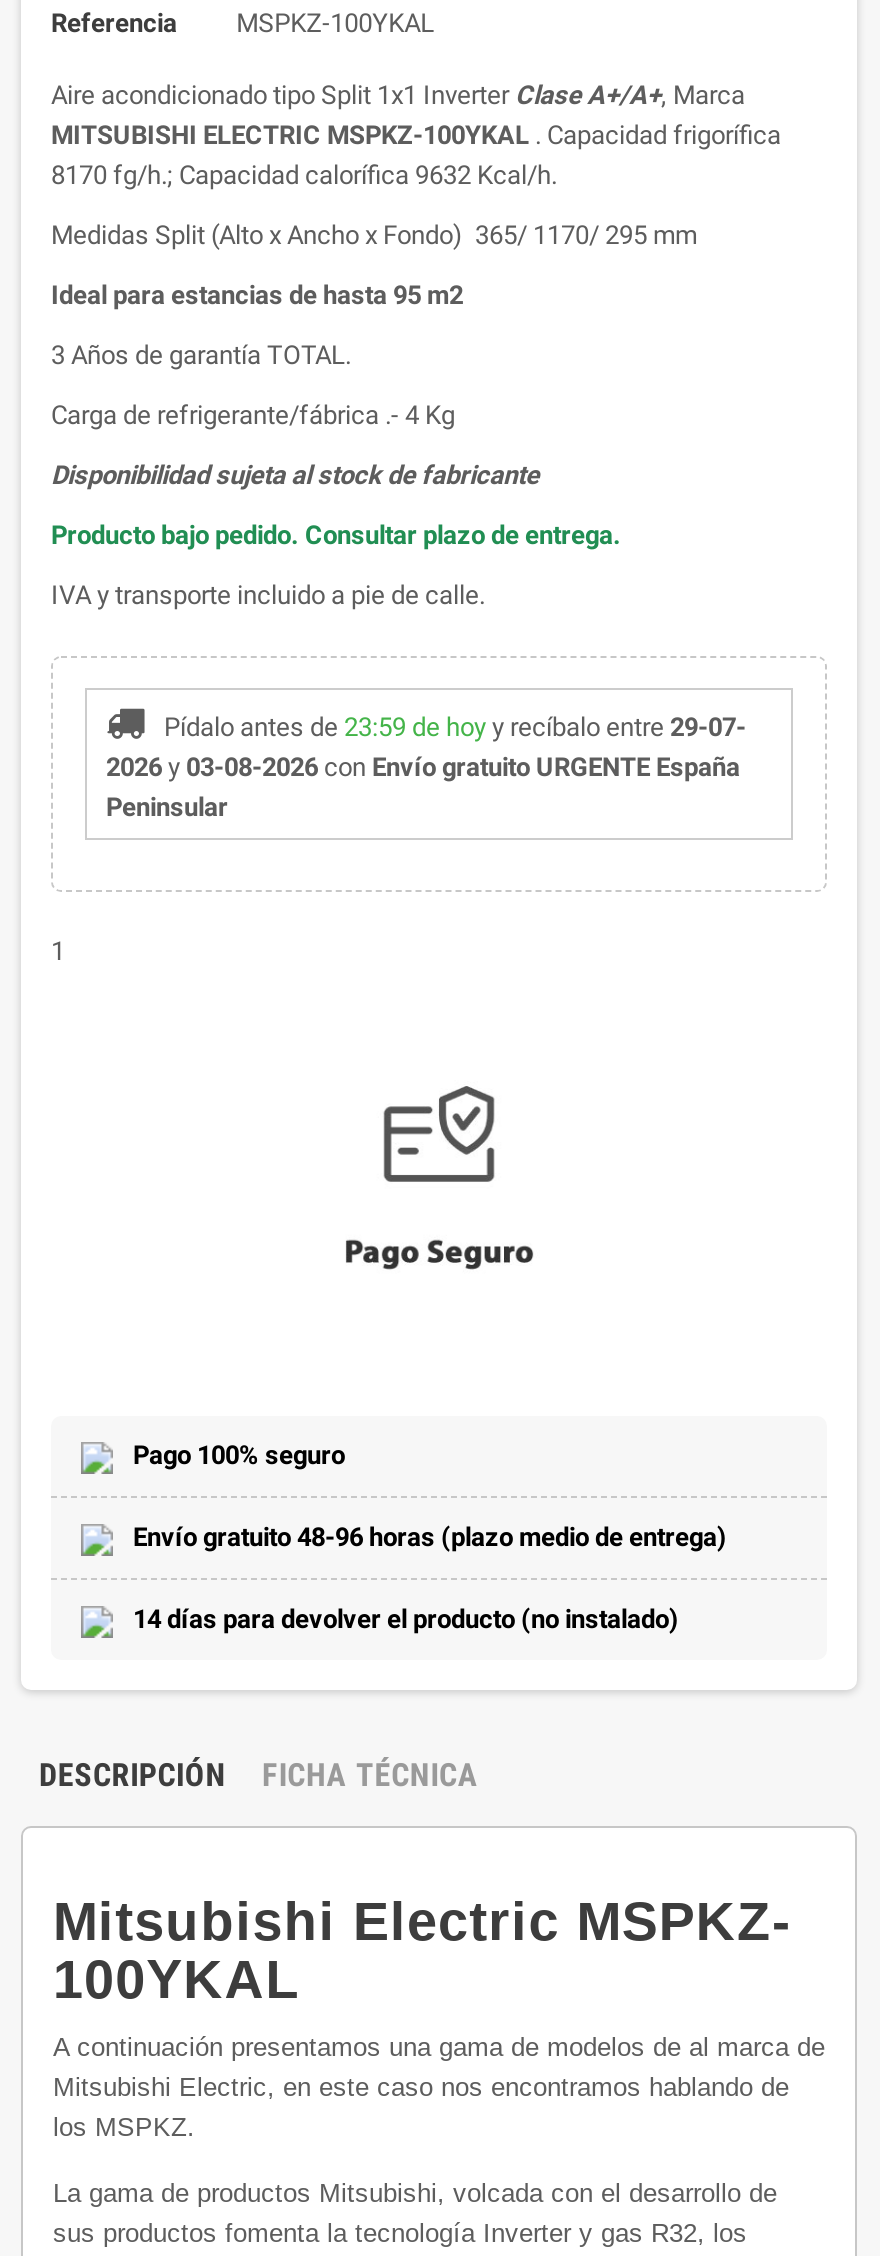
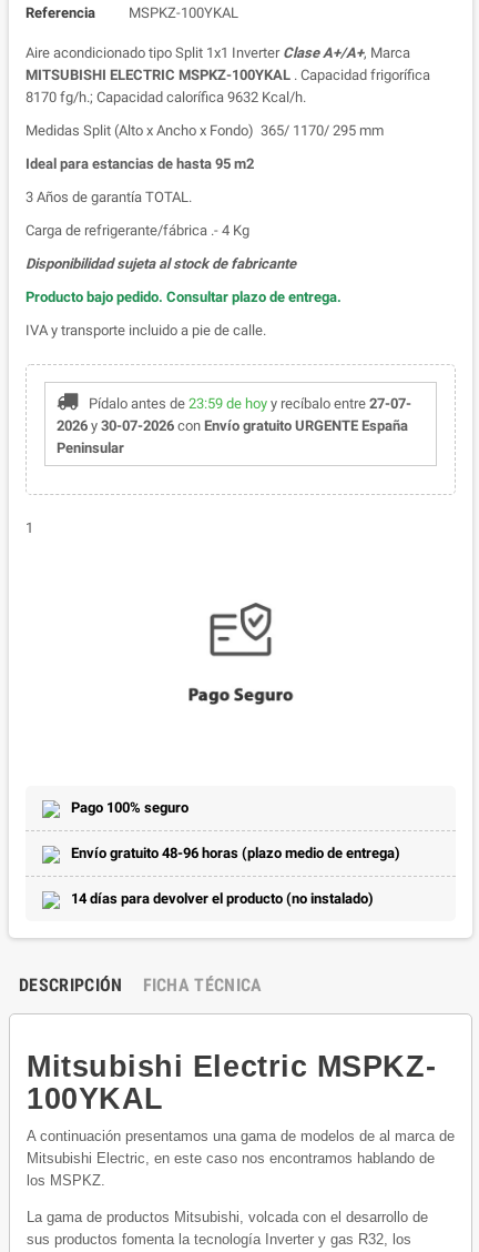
- Pídalo antes de 23:59 de hoy y recíbalo entre 29-07-
+ Pídalo antes de 23:59 de hoy y recíbalo entre 27-07-

- 2026 y 03-08-2026 con Envío gratuito URGENTE España
+ 2026 y 30-07-2026 con Envío gratuito URGENTE España
